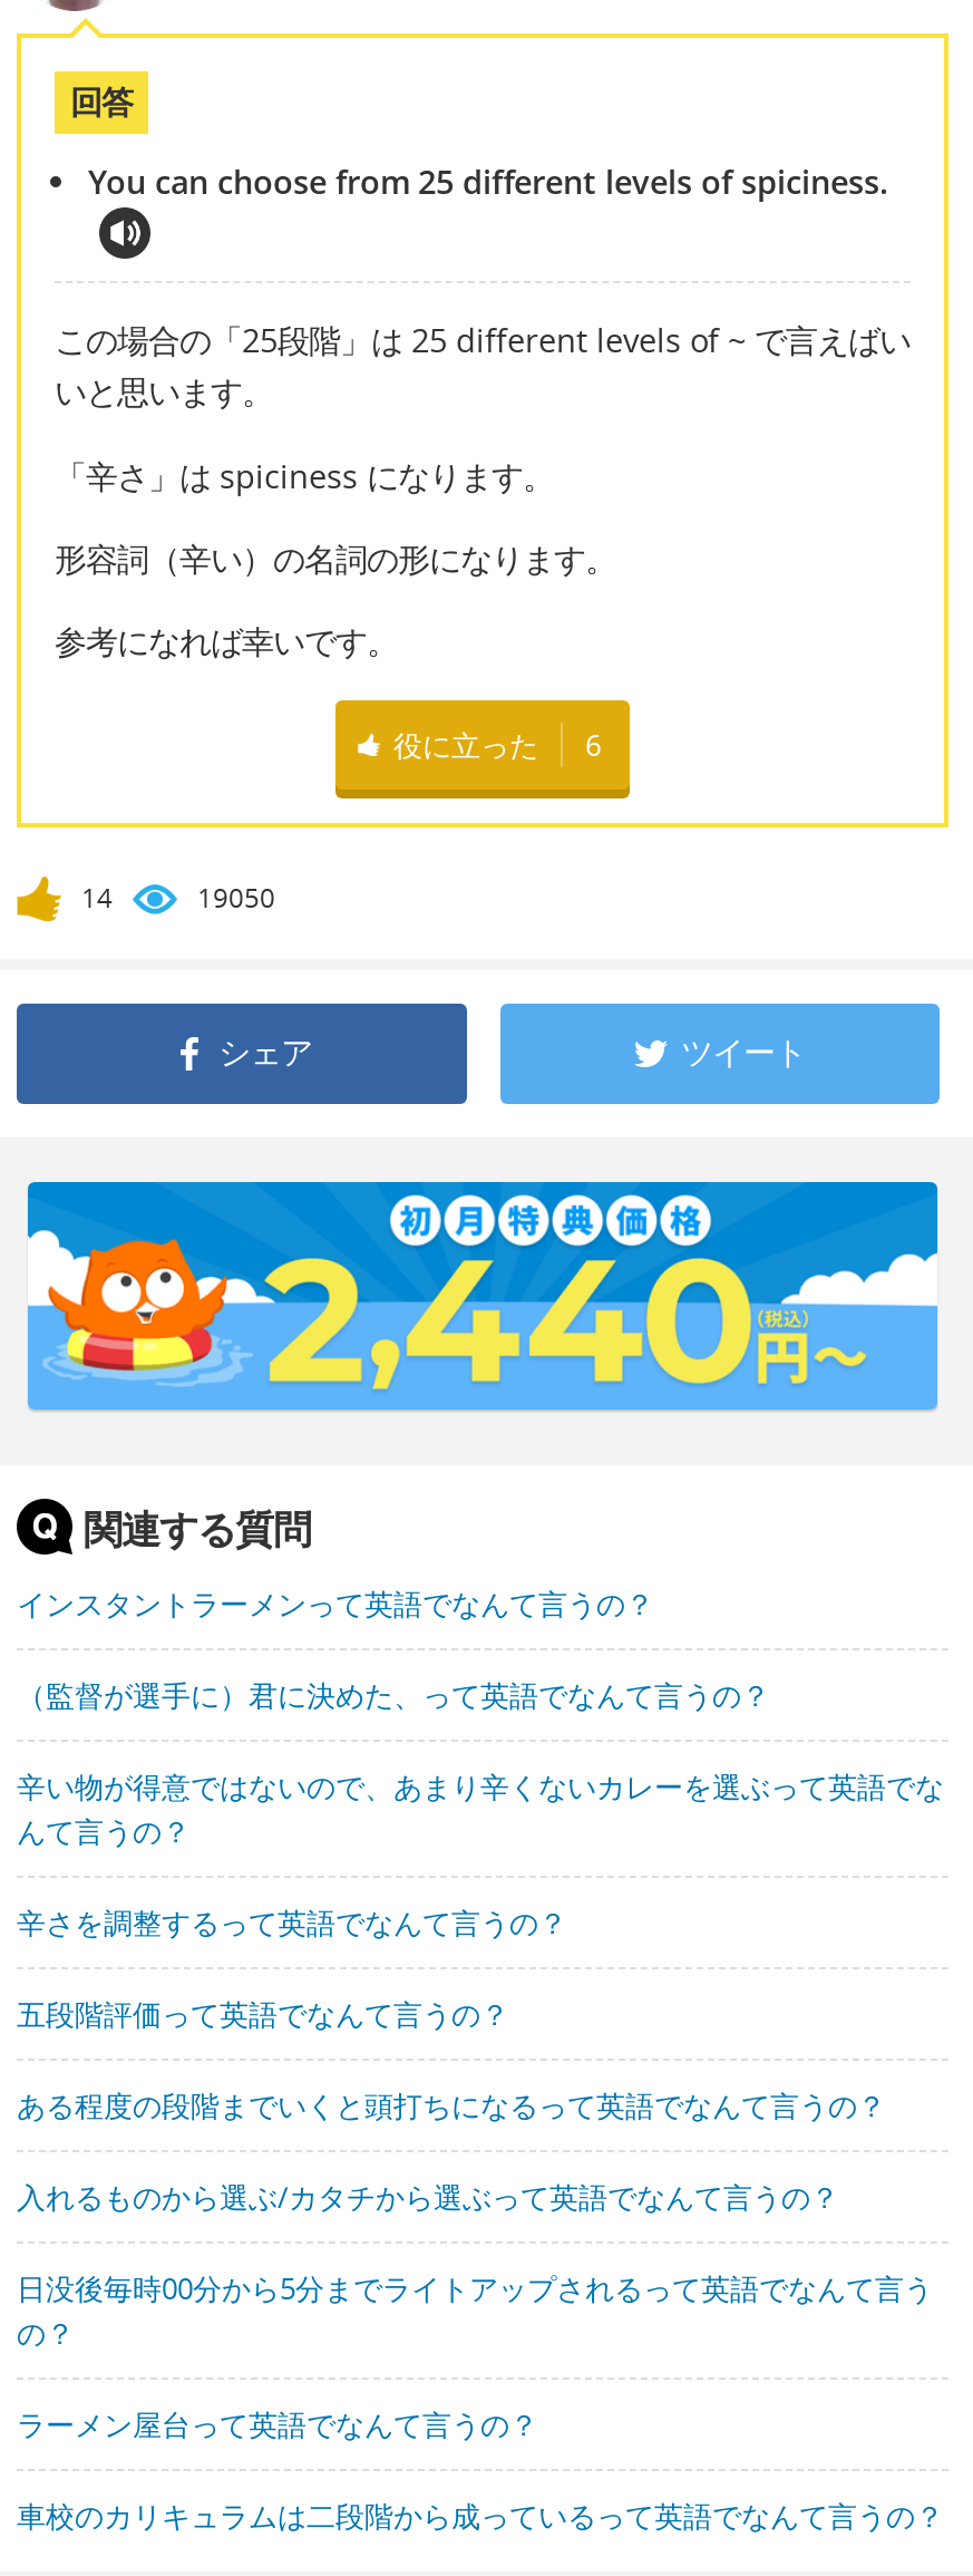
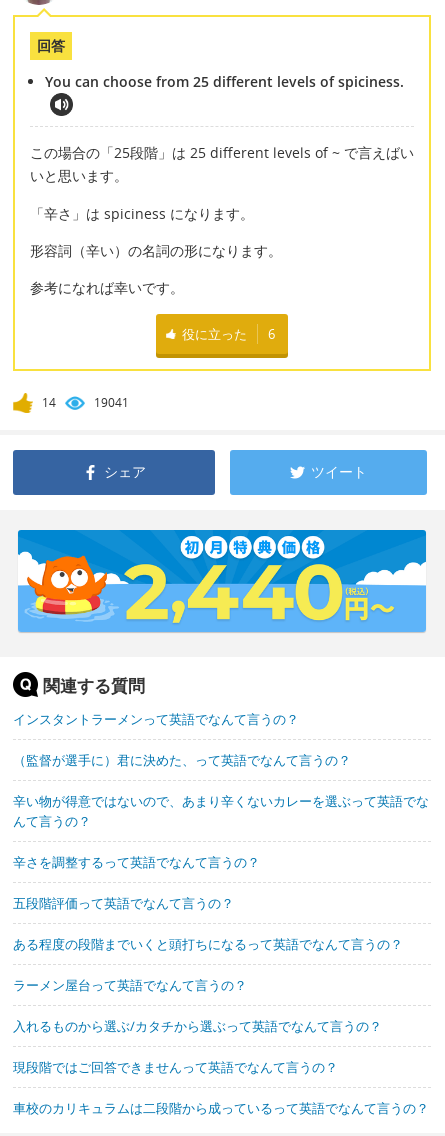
- 19050
+ 19041

moved down: 入れるものから選ぶ/カタチから選ぶって英語でなんて言うの？

- 日没後毎時00分から5分までライトアップされるって英語でなんて言う
- の？

moved up: ラーメン屋台って英語でなんて言うの？

+ 現段階ではご回答できませんって英語でなんて言うの？
